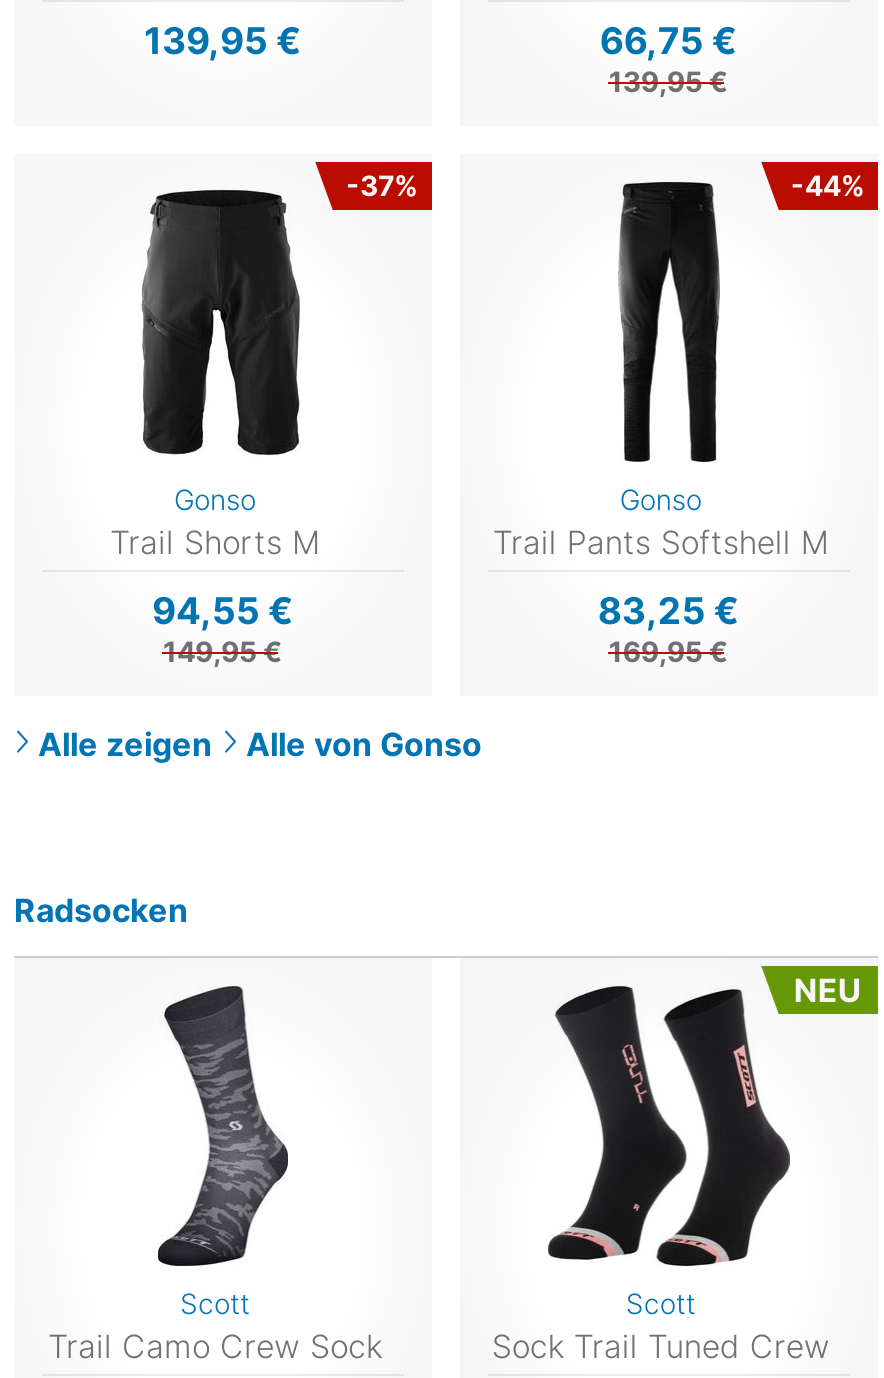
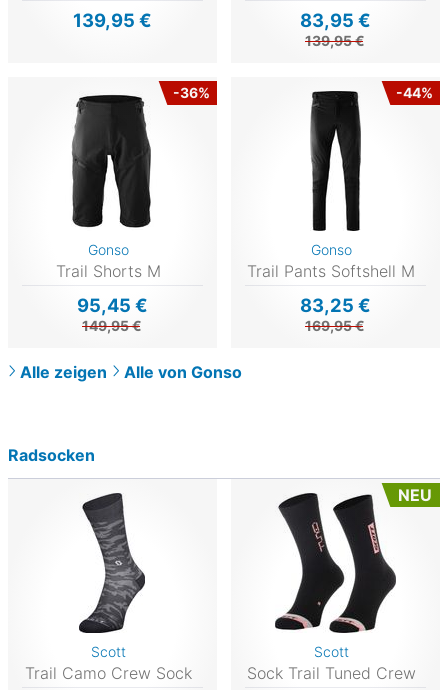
- 66,75 €
+ 83,95 €

- -37%
+ -36%

- 94,55 €
+ 95,45 €
